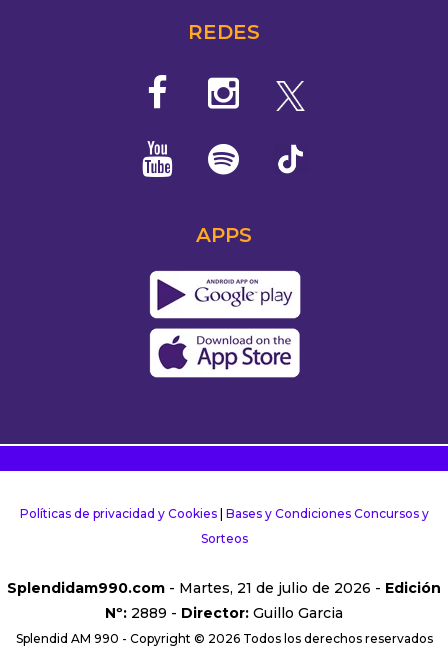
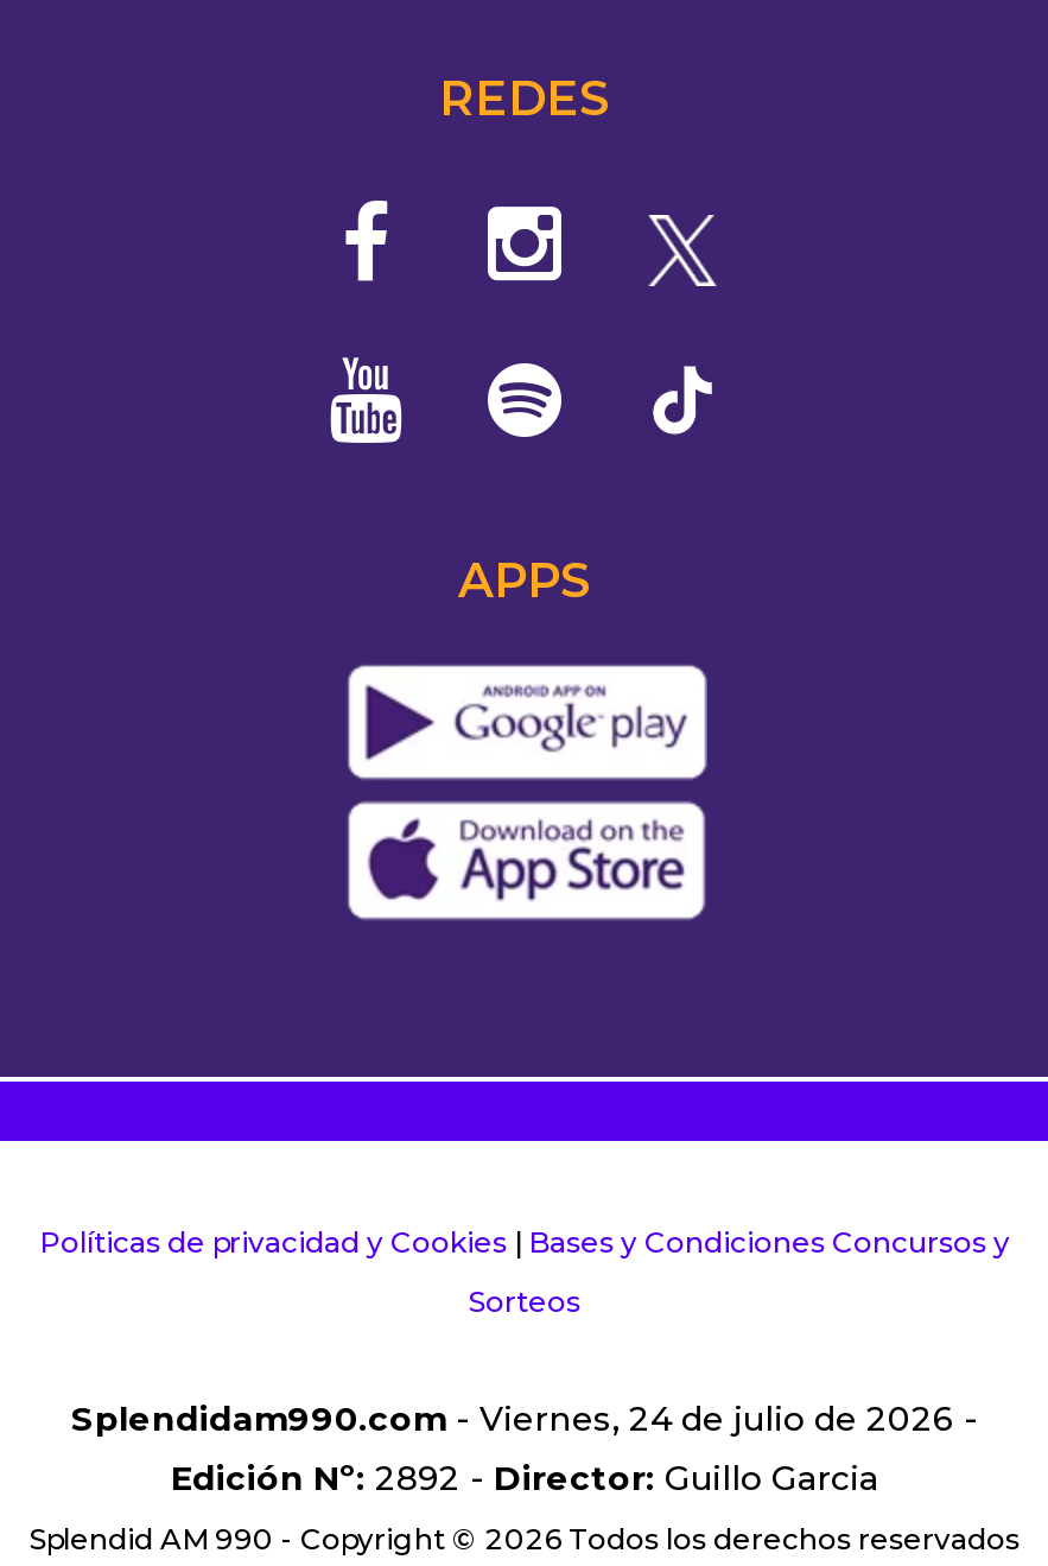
- Splendidam990.com - Martes, 21 de julio de 2026 - Edición
- Nº: 2889 - Director: Guillo Garcia
+ Splendidam990.com - Viernes, 24 de julio de 2026 -
+ Edición Nº: 2892 - Director: Guillo Garcia
